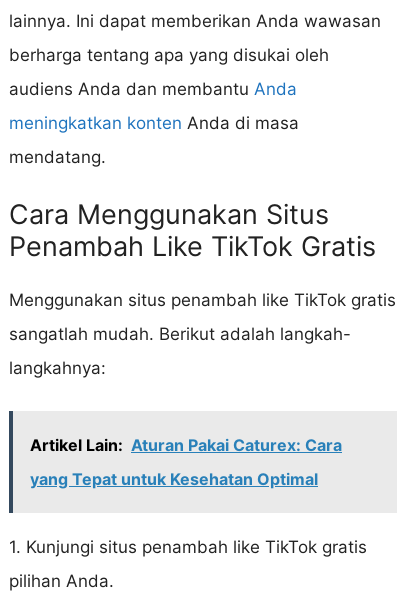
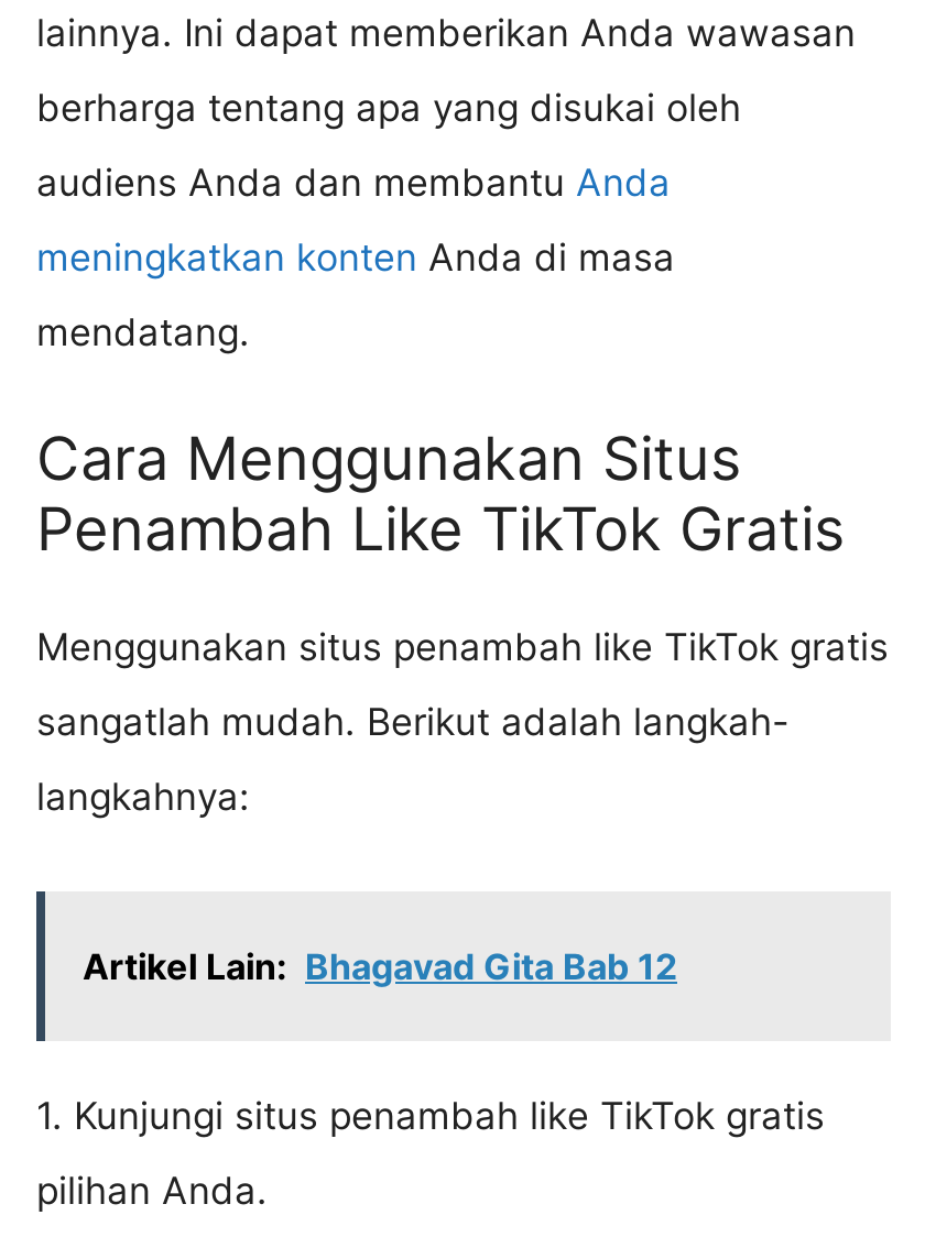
- Artikel Lain: Aturan Pakai Caturex: Cara
- yang Tepat untuk Kesehatan Optimal
+ Artikel Lain: Bhagavad Gita Bab 12
